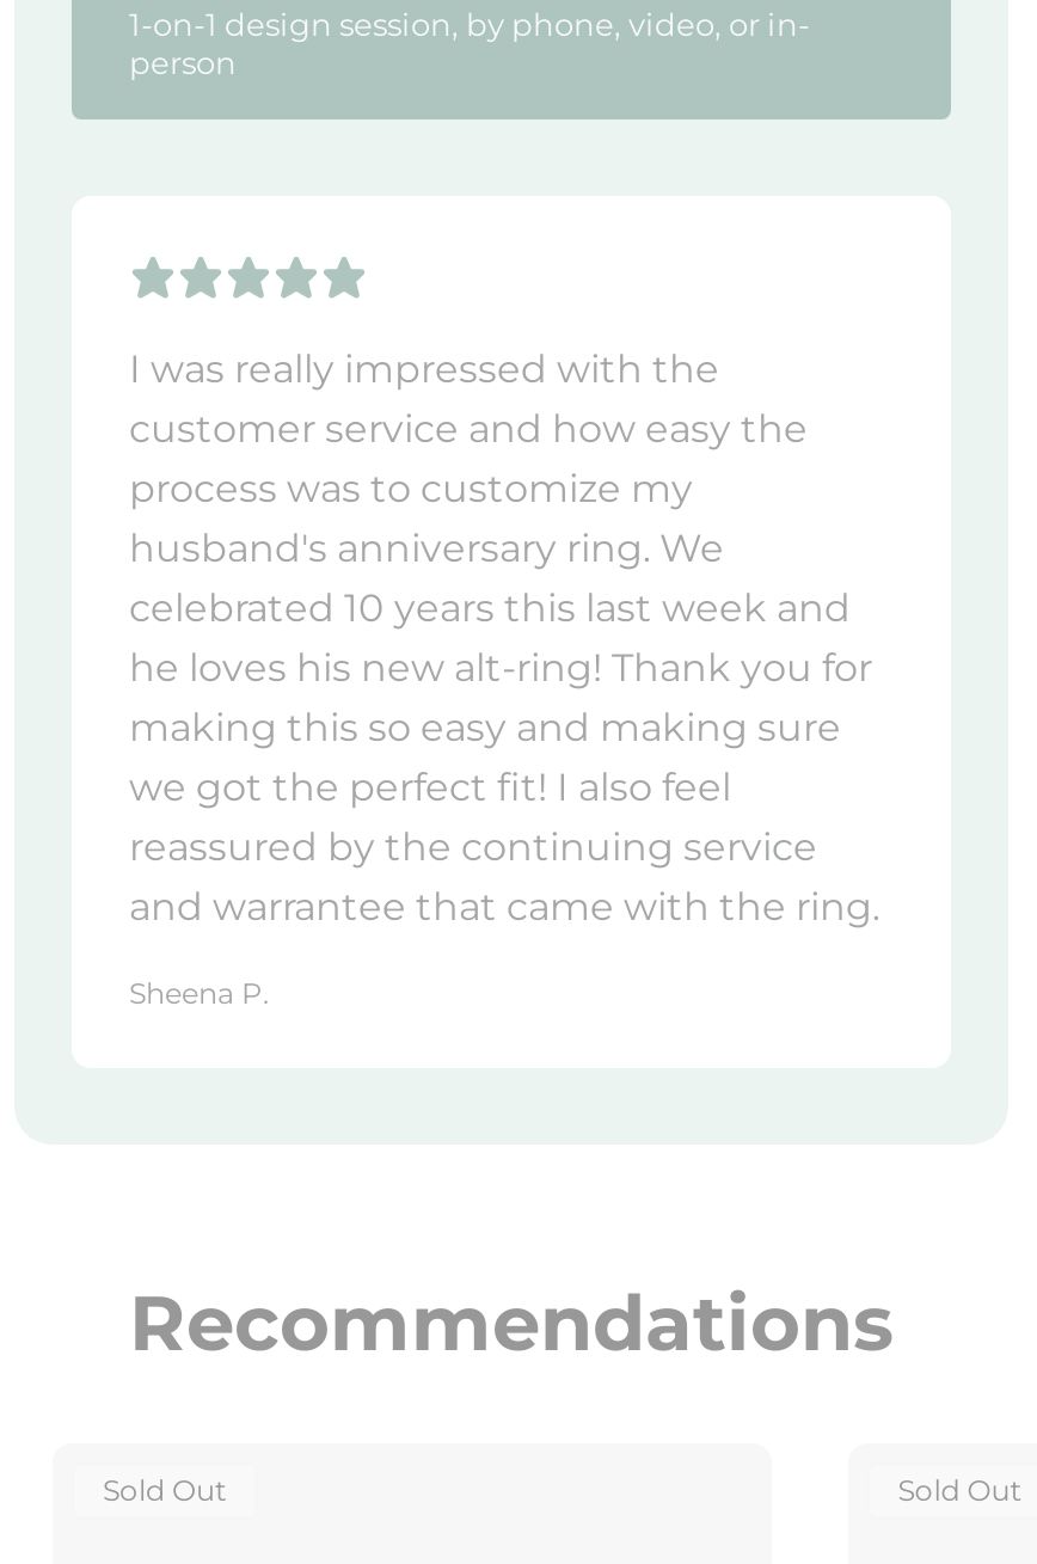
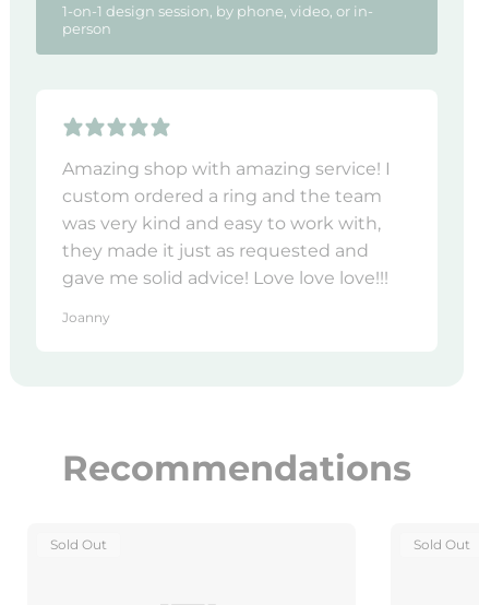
- I was really impressed with the
- customer service and how easy the
- process was to customize my
- husband's anniversary ring. We
- celebrated 10 years this last week and
- he loves his new alt-ring! Thank you for
- making this so easy and making sure
- we got the perfect fit! I also feel
- reassured by the continuing service
- and warrantee that came with the ring.
+ Amazing shop with amazing service! I
+ custom ordered a ring and the team
+ was very kind and easy to work with,
+ they made it just as requested and
+ gave me solid advice! Love love love!!!

- Sheena P.
+ Joanny
